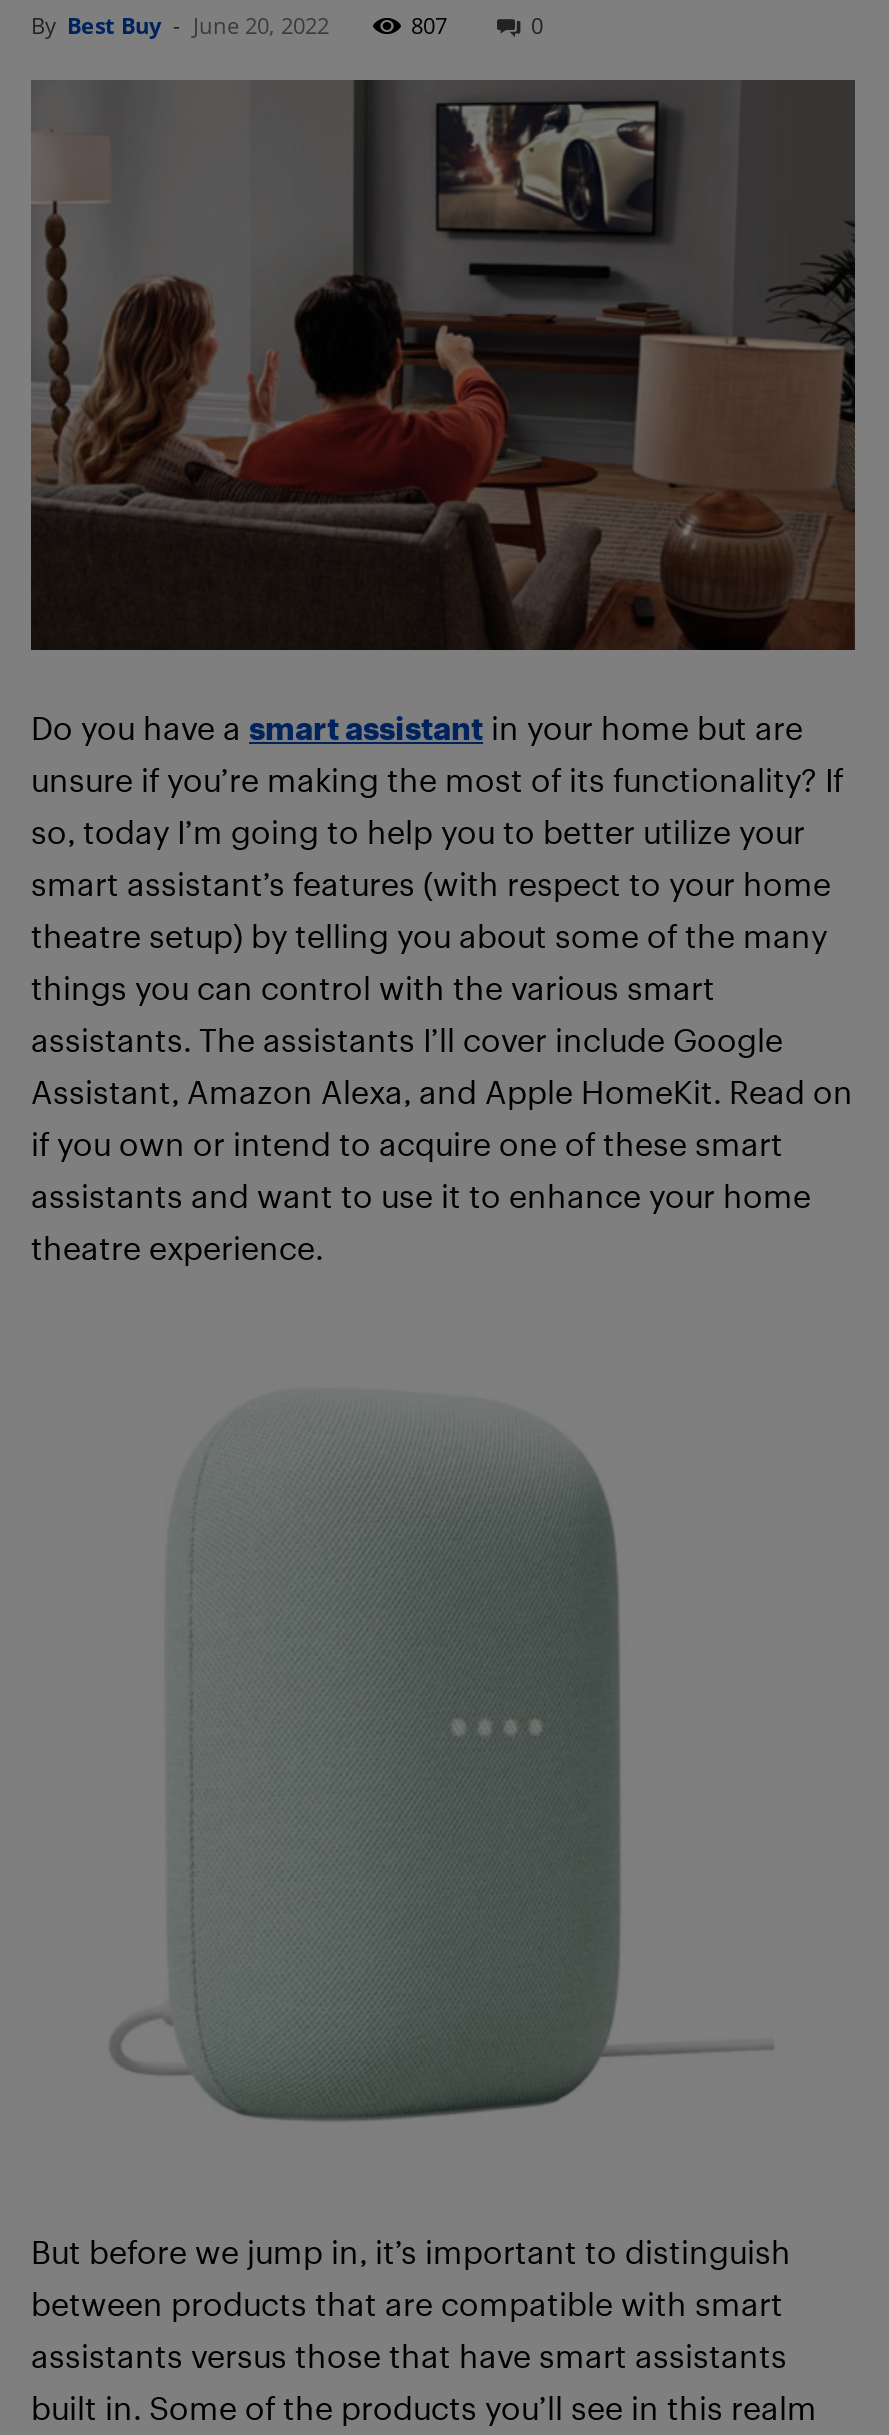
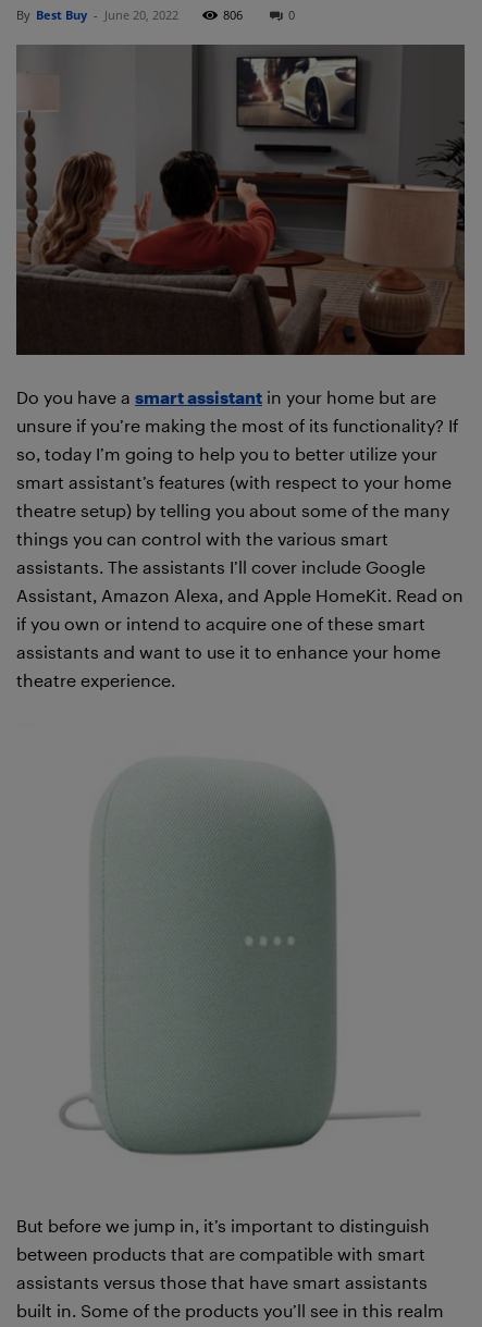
- 807
+ 806
